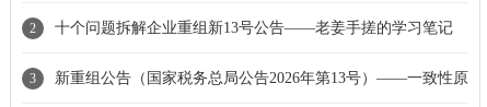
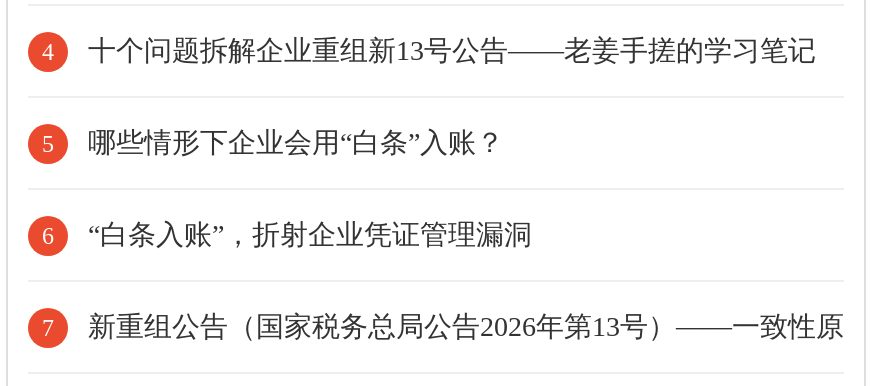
- 2 十个问题拆解企业重组新13号公告——老姜手搓的学习笔记
+ 4 十个问题拆解企业重组新13号公告——老姜手搓的学习笔记

- 3
+ 5
+ 哪些情形下企业会用“白条”入账？
+ 6
+ “白条入账”，折射企业凭证管理漏洞
+ 7
